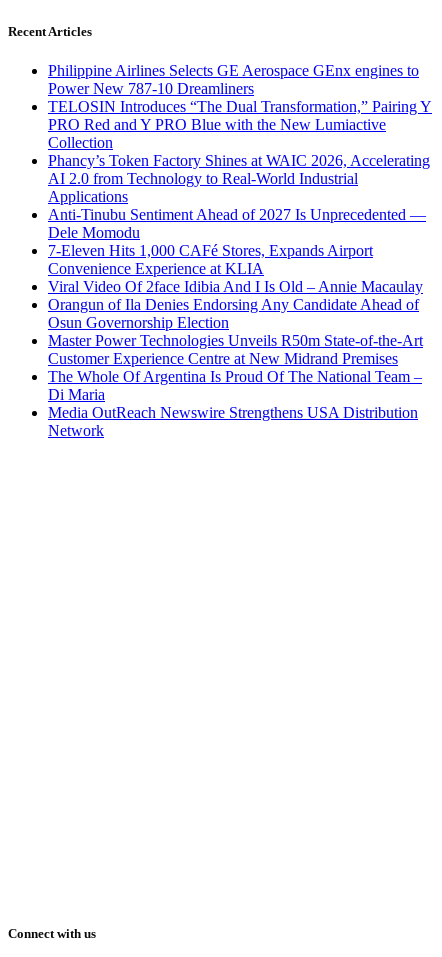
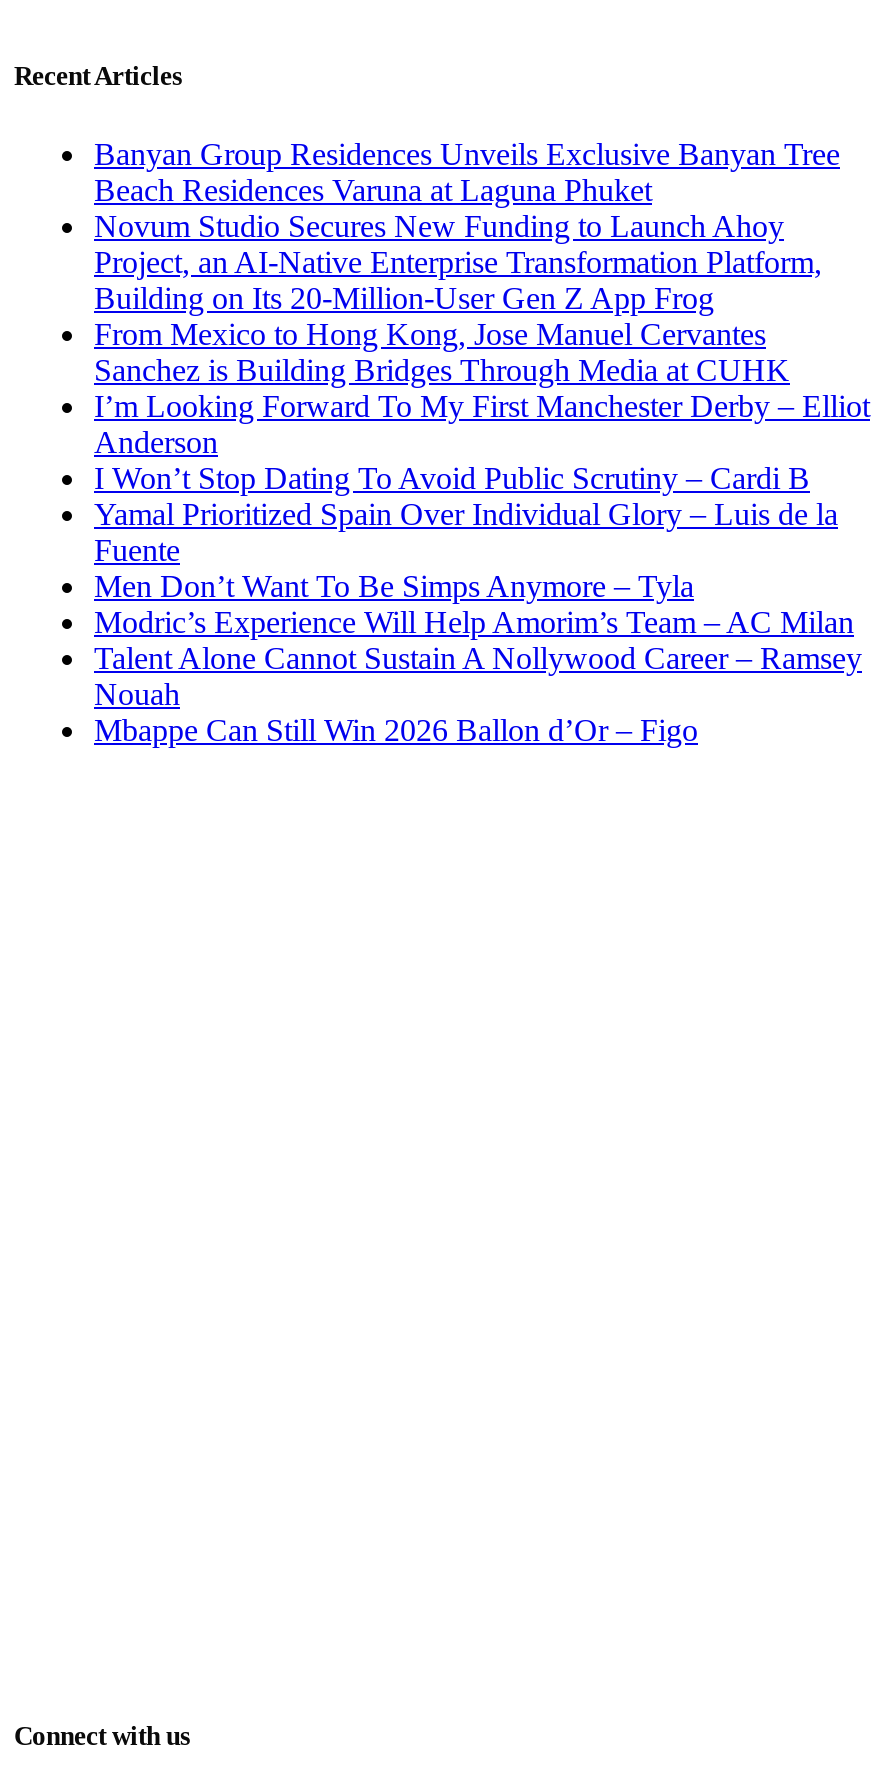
- Philippine Airlines Selects GE Aerospace GEnx engines to
- Power New 787-10 Dreamliners
- TELOSIN Introduces “The Dual Transformation,” Pairing Y
- PRO Red and Y PRO Blue with the New Lumiactive
- Collection
- Phancy’s Token Factory Shines at WAIC 2026, Accelerating
- AI 2.0 from Technology to Real-World Industrial
- Applications
- Anti-Tinubu Sentiment Ahead of 2027 Is Unprecedented —
- Dele Momodu
- 7-Eleven Hits 1,000 CAFé Stores, Expands Airport
- Convenience Experience at KLIA
- Viral Video Of 2face Idibia And I Is Old – Annie Macaulay
- Orangun of Ila Denies Endorsing Any Candidate Ahead of
- Osun Governorship Election
- Master Power Technologies Unveils R50m State-of-the-Art
- Customer Experience Centre at New Midrand Premises
- The Whole Of Argentina Is Proud Of The National Team –
- Di Maria
- Media OutReach Newswire Strengthens USA Distribution
- Network
+ Banyan Group Residences Unveils Exclusive Banyan Tree
+ Beach Residences Varuna at Laguna Phuket
+ Novum Studio Secures New Funding to Launch Ahoy
+ Project, an AI-Native Enterprise Transformation Platform,
+ Building on Its 20-Million-User Gen Z App Frog
+ From Mexico to Hong Kong, Jose Manuel Cervantes
+ Sanchez is Building Bridges Through Media at CUHK
+ I’m Looking Forward To My First Manchester Derby – Elliot
+ Anderson
+ I Won’t Stop Dating To Avoid Public Scrutiny – Cardi B
+ Yamal Prioritized Spain Over Individual Glory – Luis de la
+ Fuente
+ Men Don’t Want To Be Simps Anymore – Tyla
+ Modric’s Experience Will Help Amorim’s Team – AC Milan
+ Talent Alone Cannot Sustain A Nollywood Career – Ramsey
+ Nouah
+ Mbappe Can Still Win 2026 Ballon d’Or – Figo
